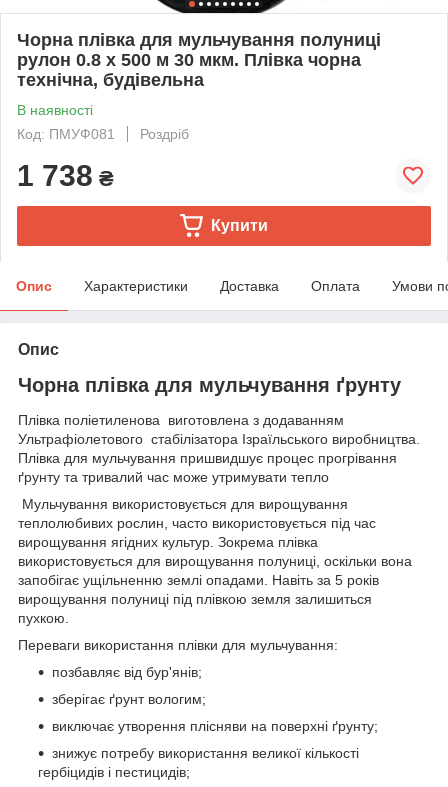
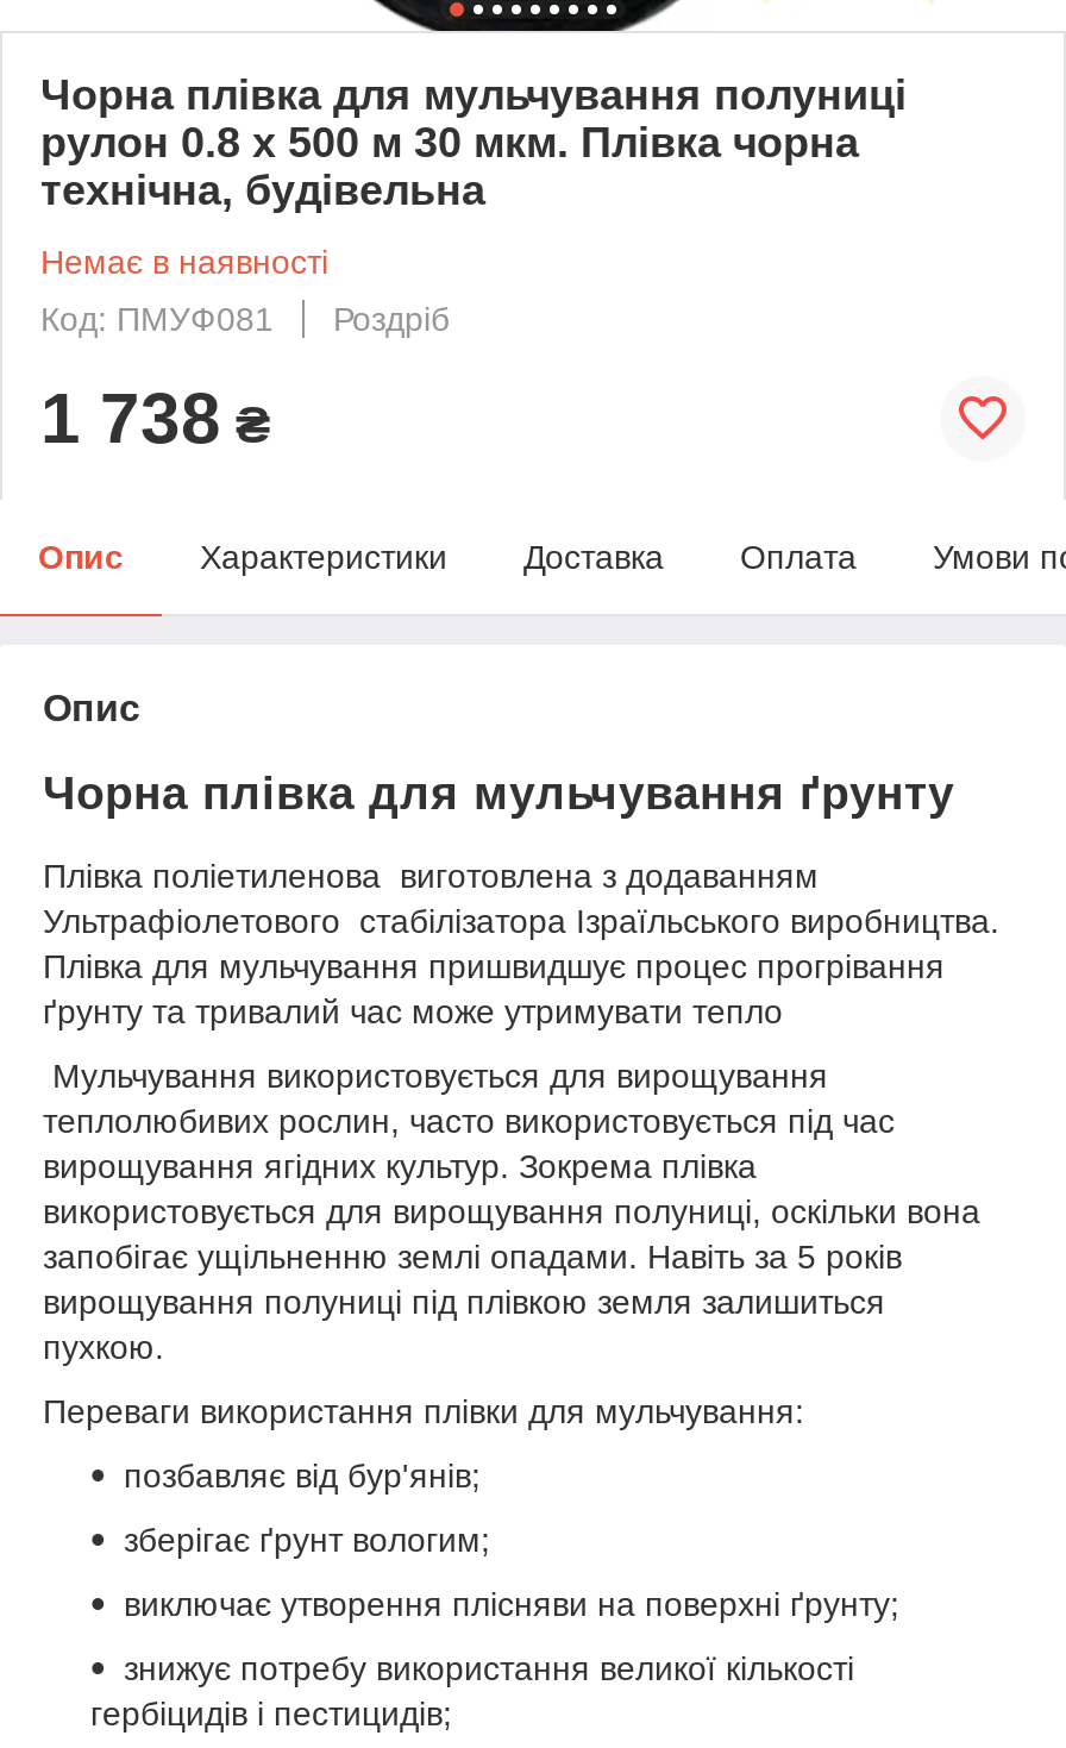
- В наявності
+ Немає в наявності

- Купити
